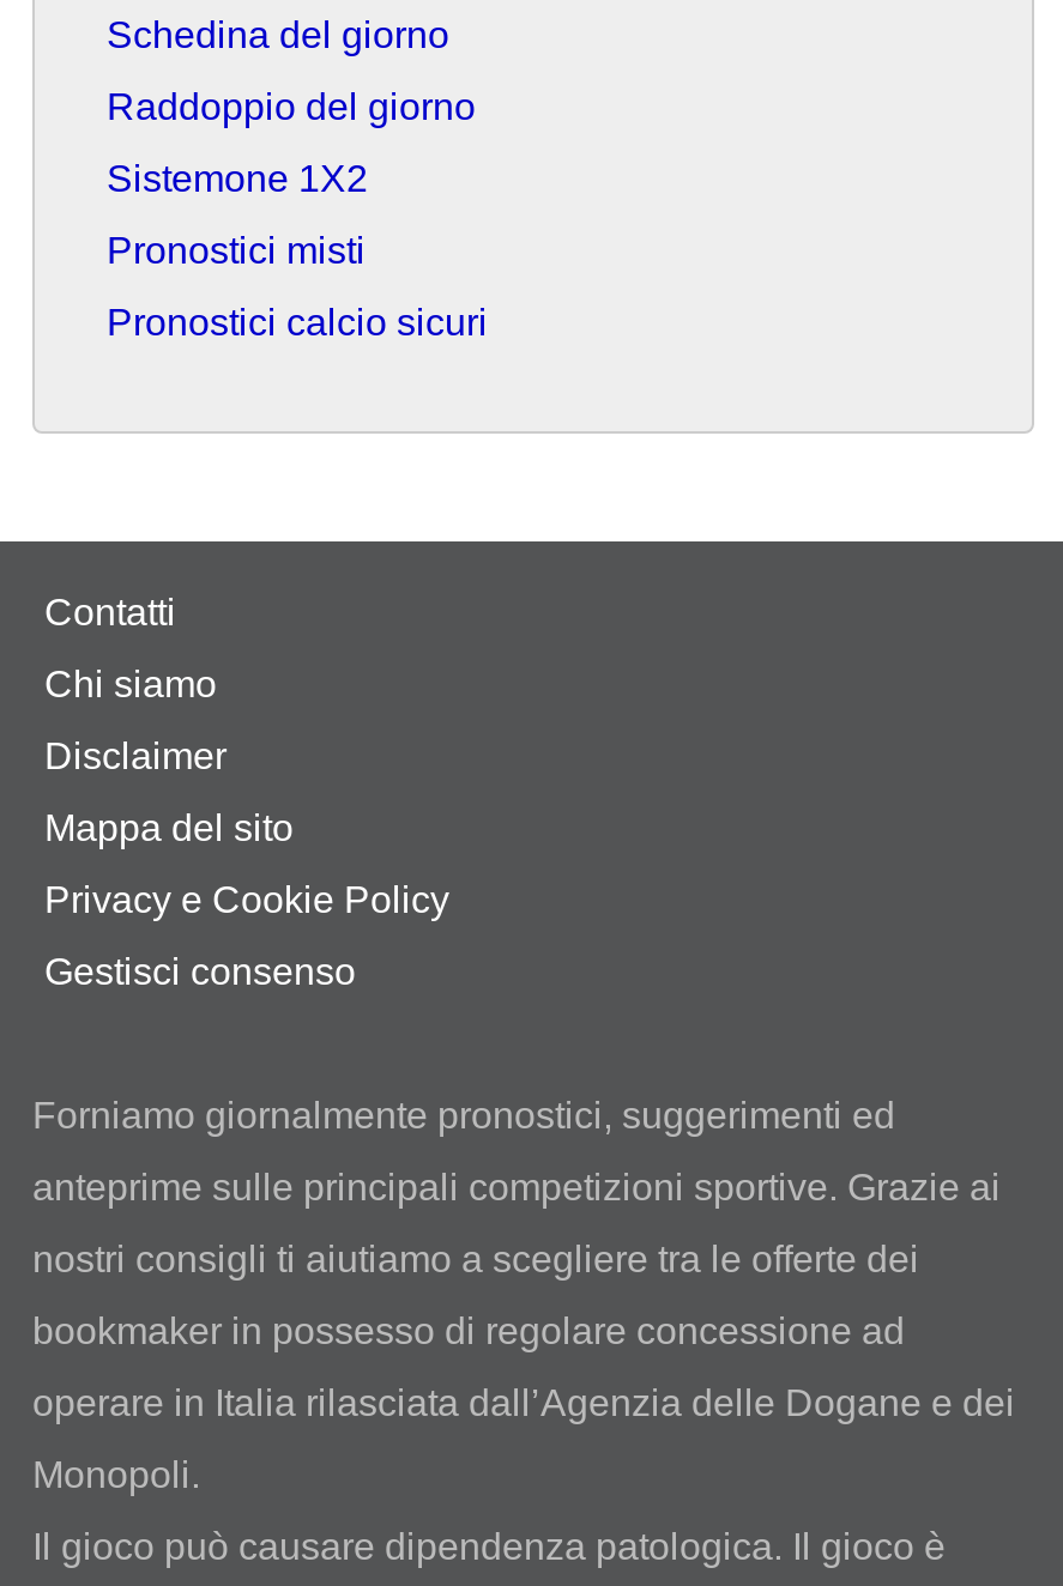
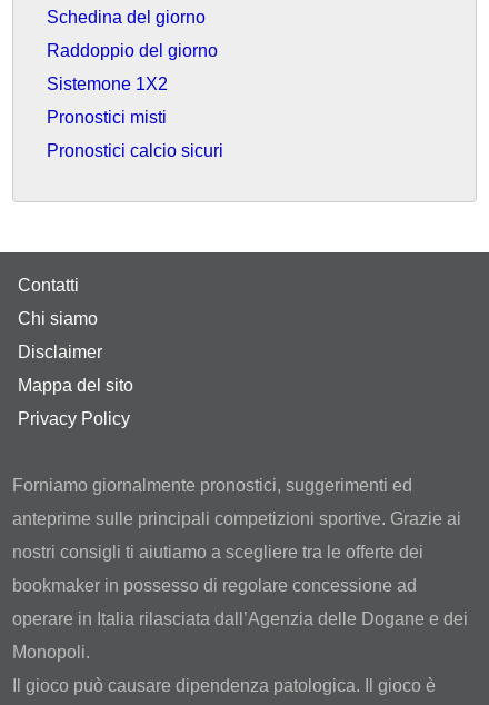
- Privacy e Cookie Policy
- Gestisci consenso
+ Privacy Policy
